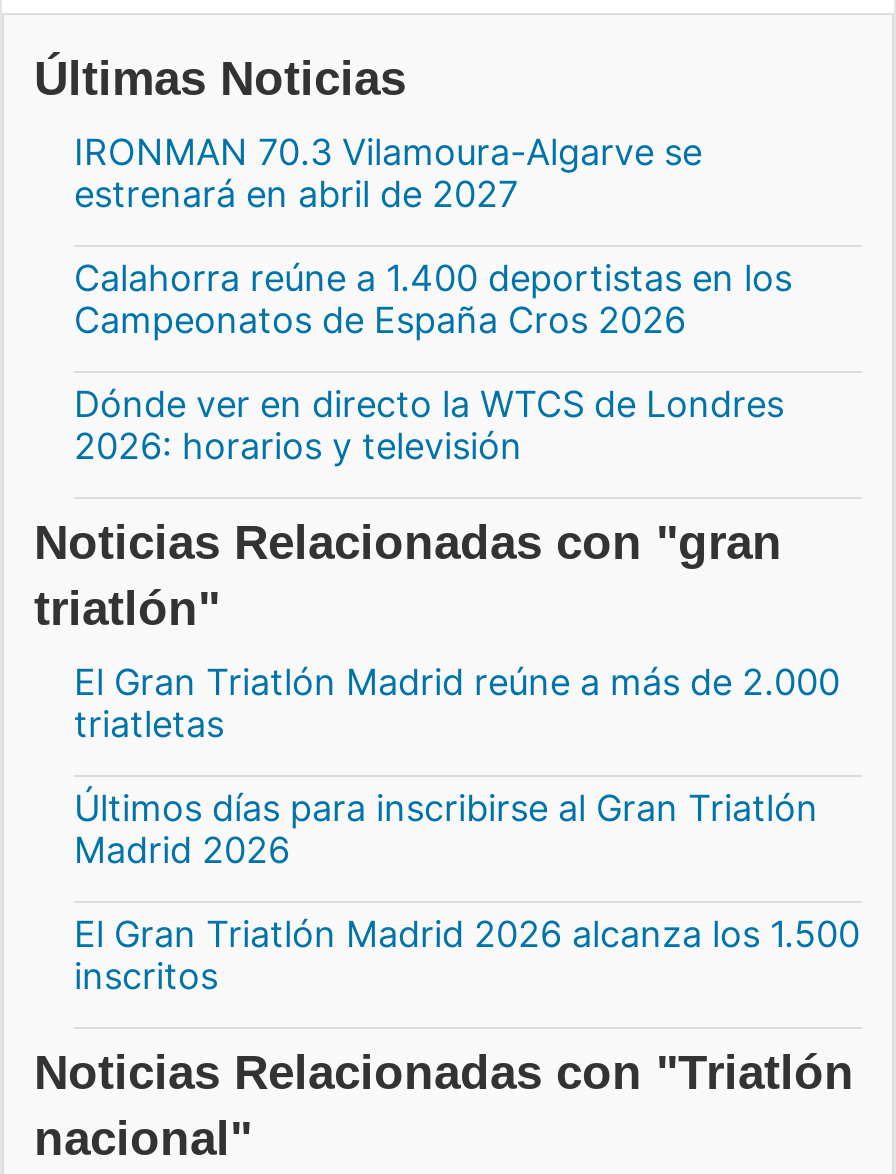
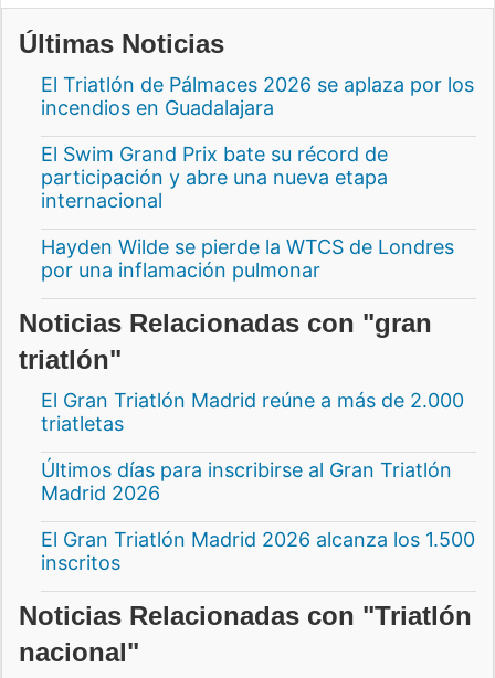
- IRONMAN 70.3 Vilamoura-Algarve se
- estrenará en abril de 2027
+ El Triatlón de Pálmaces 2026 se aplaza por los
+ incendios en Guadalajara

- Calahorra reúne a 1.400 deportistas en los
- Campeonatos de España Cros 2026
+ El Swim Grand Prix bate su récord de
+ participación y abre una nueva etapa
+ internacional

- Dónde ver en directo la WTCS de Londres
- 2026: horarios y televisión
+ Hayden Wilde se pierde la WTCS de Londres
+ por una inflamación pulmonar
